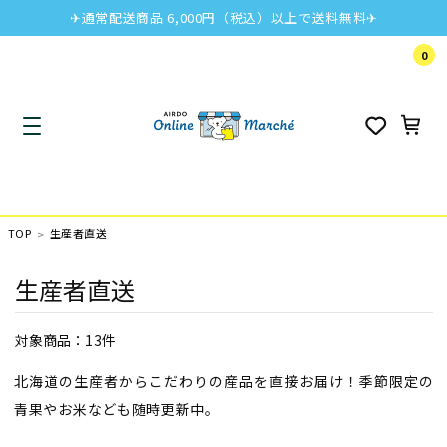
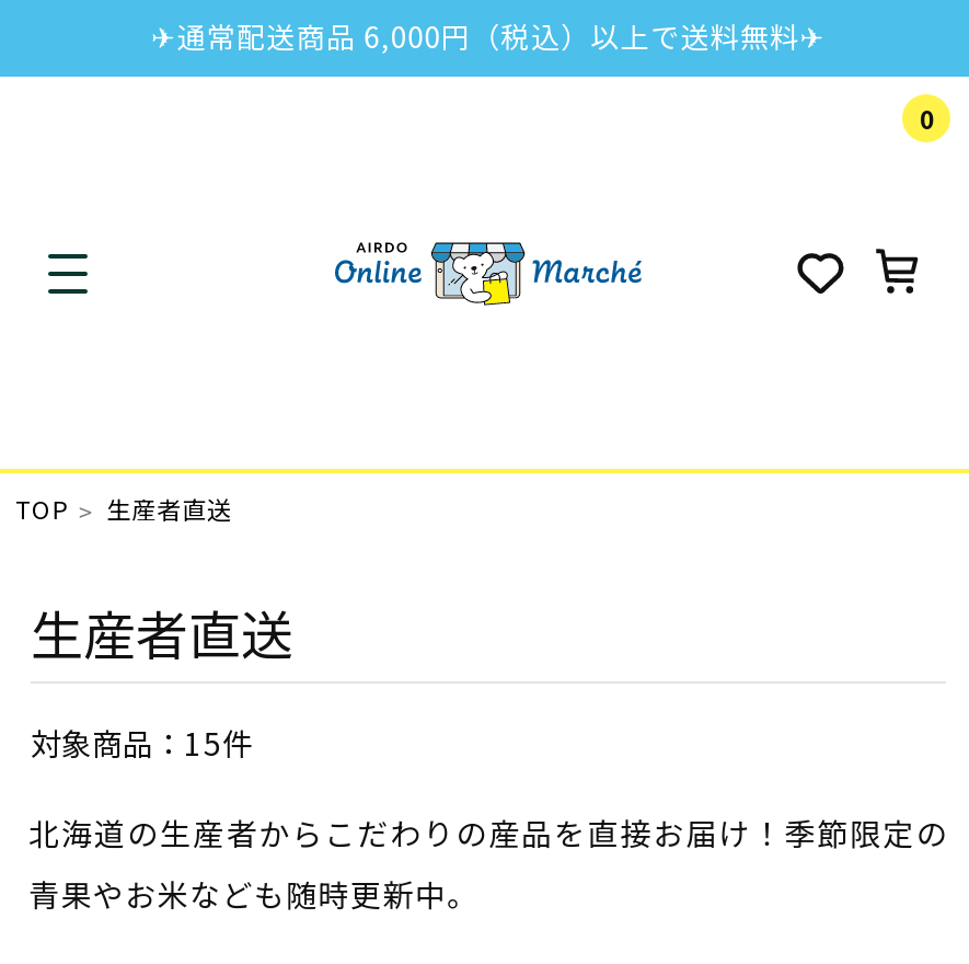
- 対象商品：13件
+ 対象商品：15件
